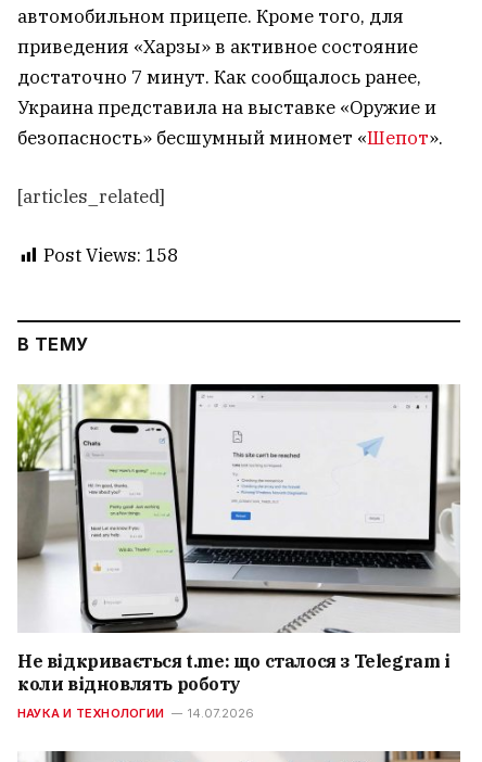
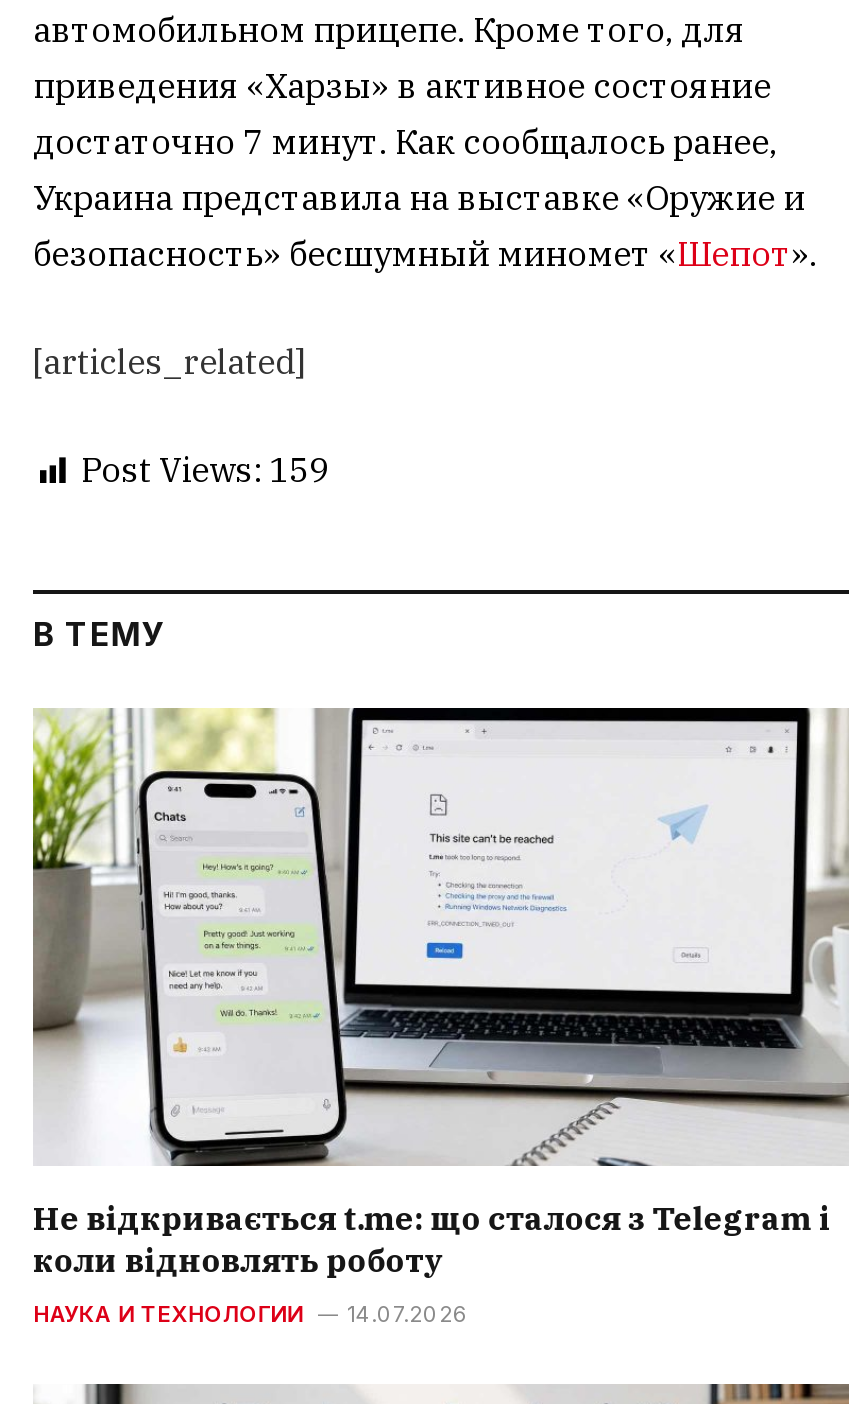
- Post Views: 158
+ Post Views: 159
